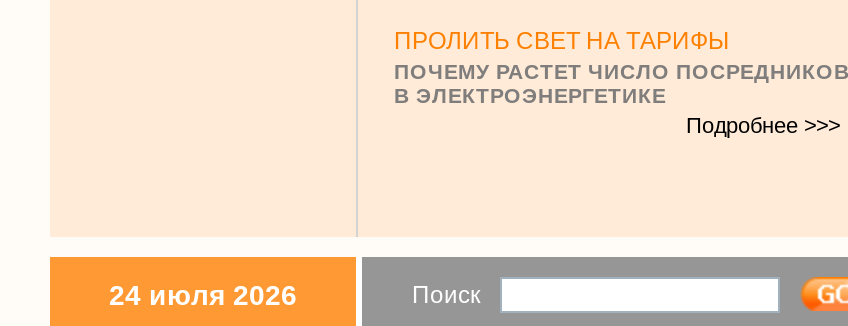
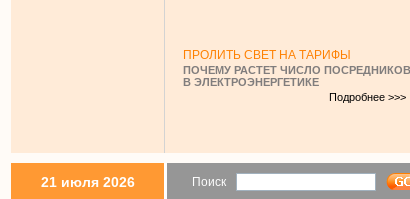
- 24 июля 2026
+ 21 июля 2026
